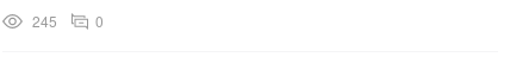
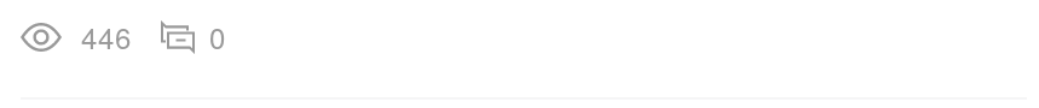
- 245 0
+ 446 0
